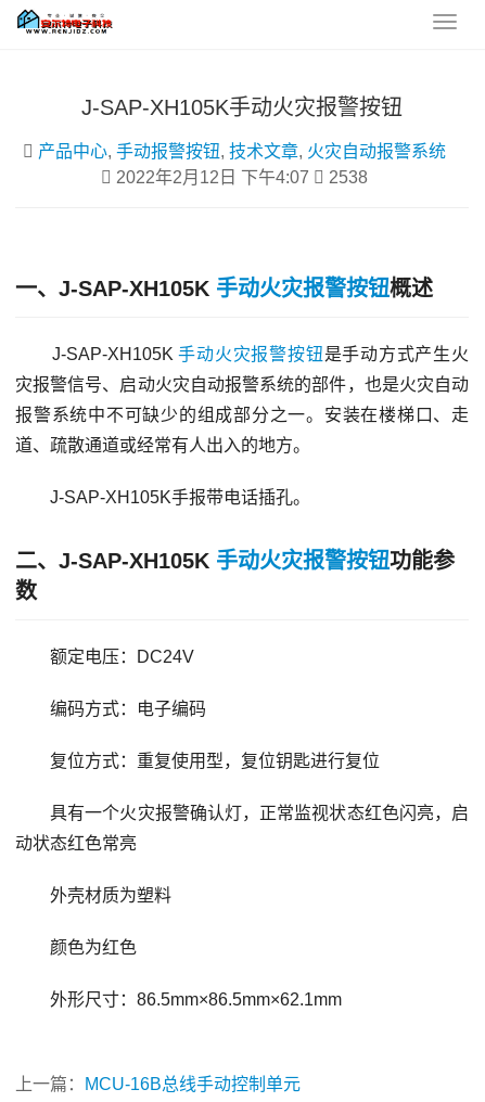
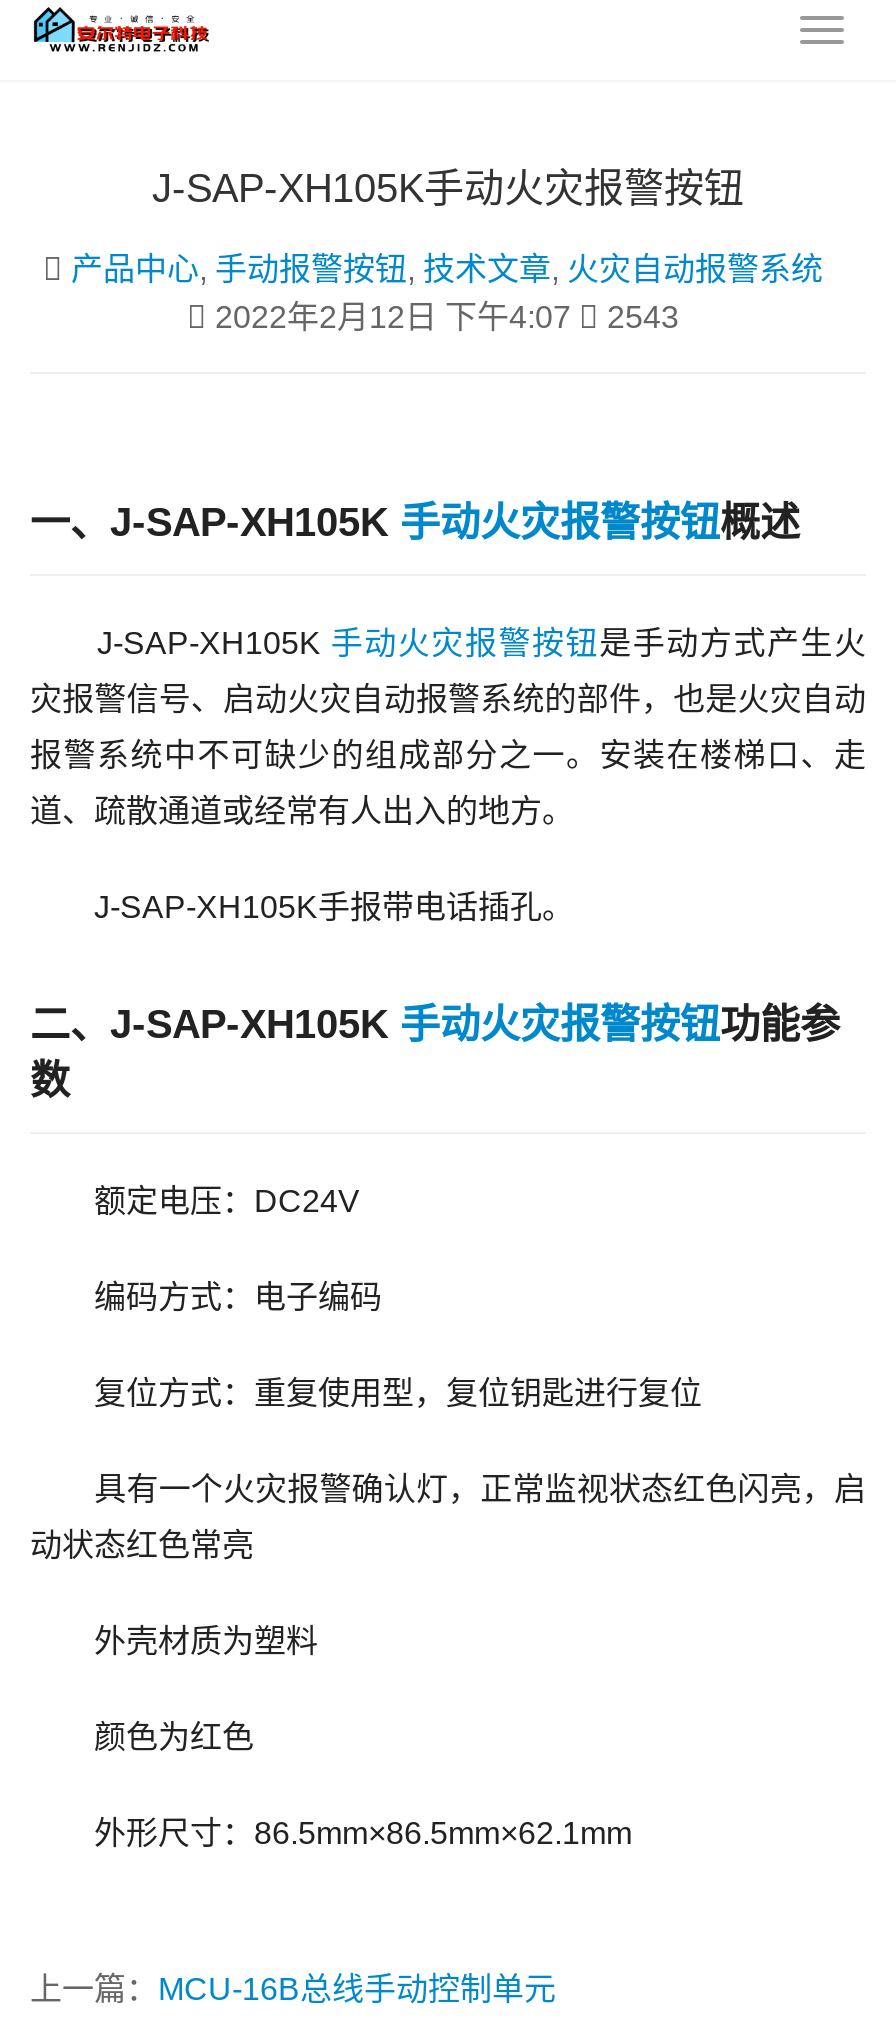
- 2022年2月12日 下午4:07 2538
+ 2022年2月12日 下午4:07 2543
